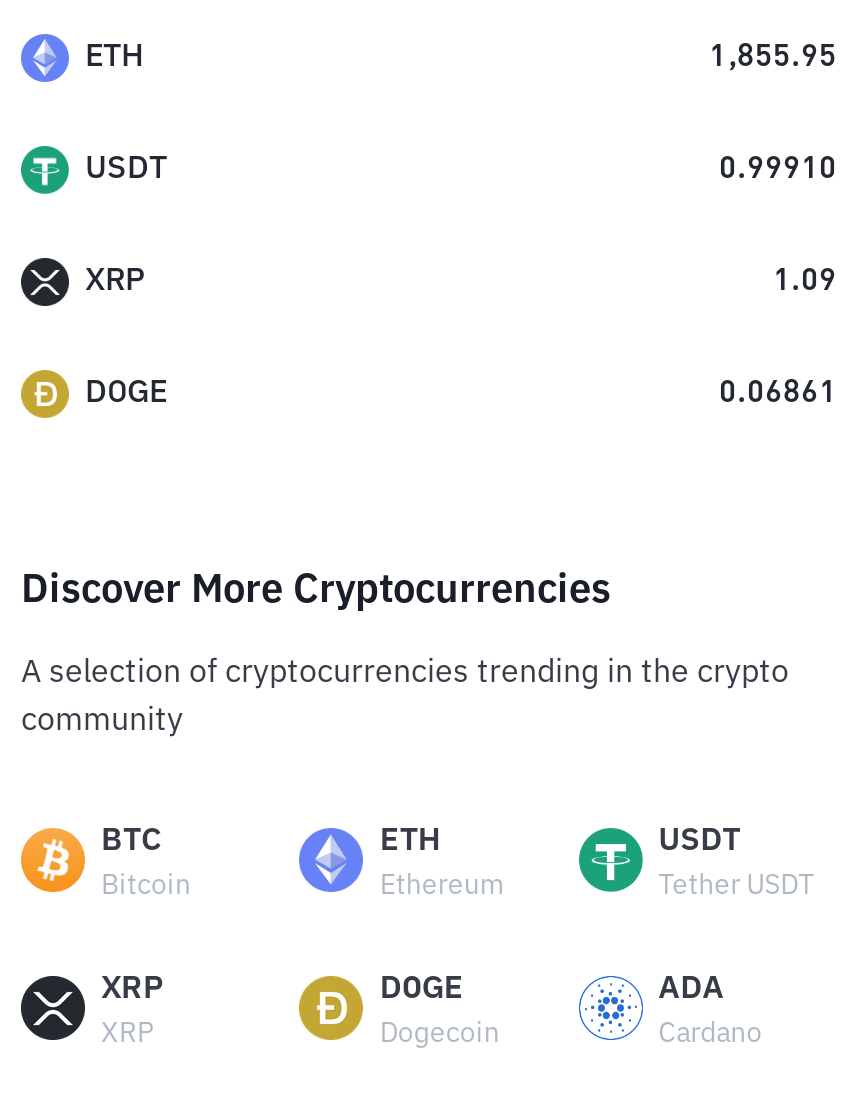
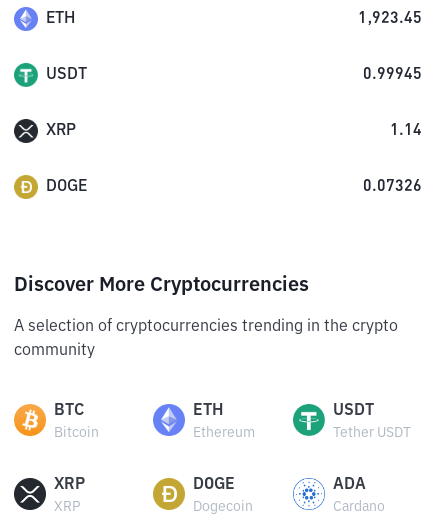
- 1,855.95
+ 1,923.45

- 0.99910
+ 0.99945

- 1.09
+ 1.14

- 0.06861
+ 0.07326
